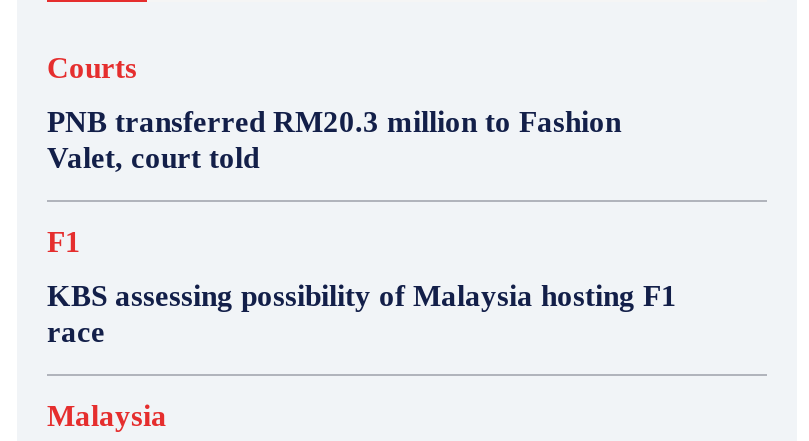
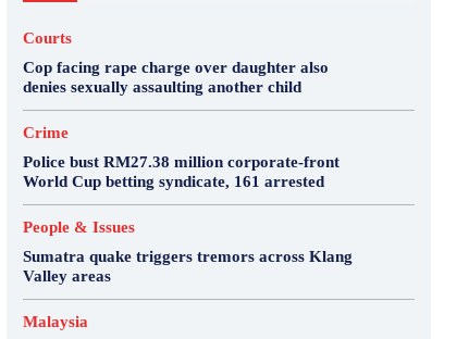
- PNB transferred RM20.3 million to Fashion
- Valet, court told
- F1
- KBS assessing possibility of Malaysia hosting F1
- race
+ Cop facing rape charge over daughter also
+ denies sexually assaulting another child
+ Crime
+ Police bust RM27.38 million corporate-front
+ World Cup betting syndicate, 161 arrested
+ People & Issues
+ Sumatra quake triggers tremors across Klang
+ Valley areas
